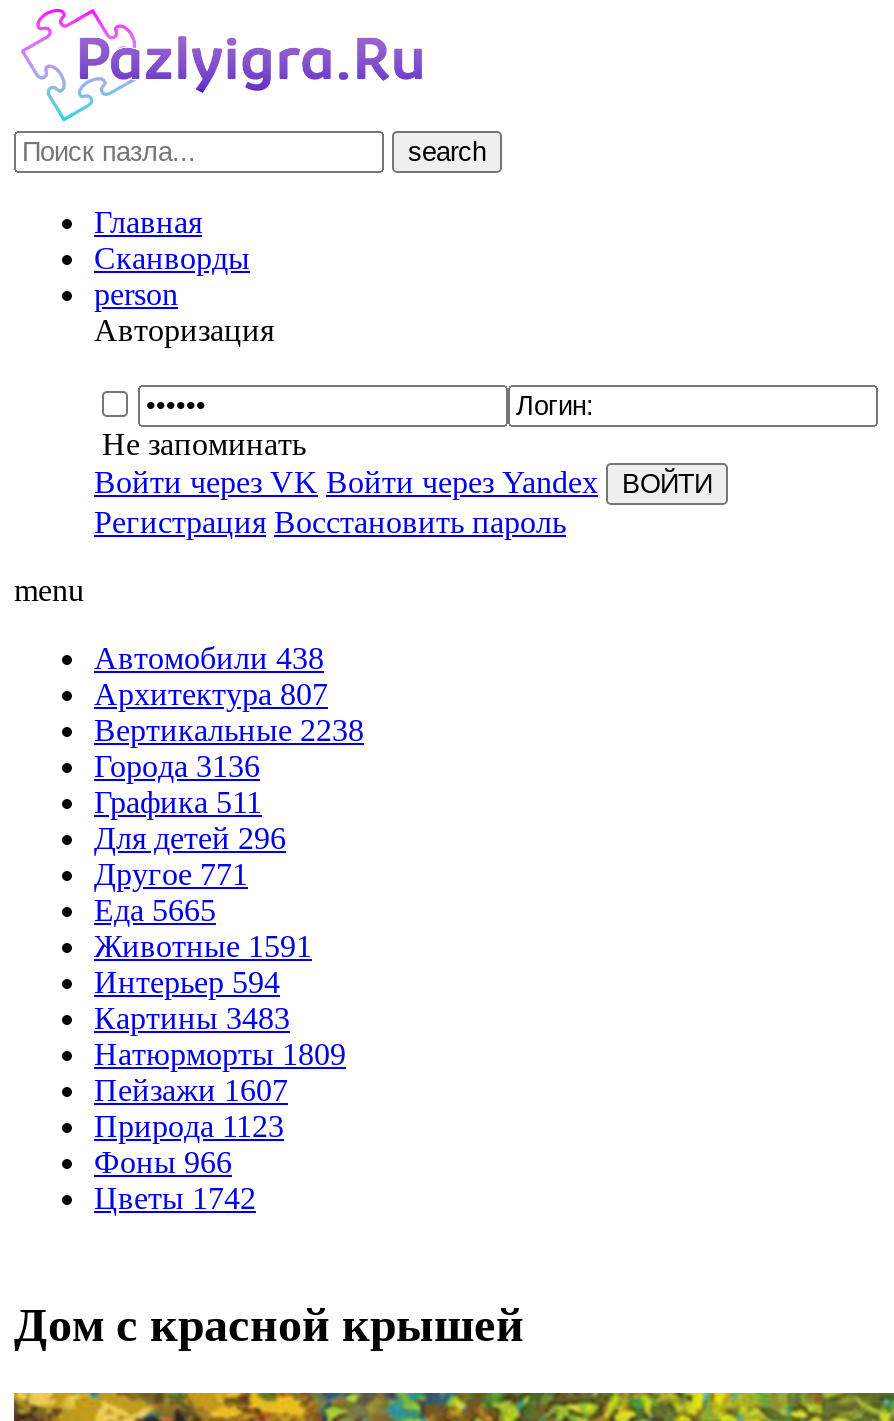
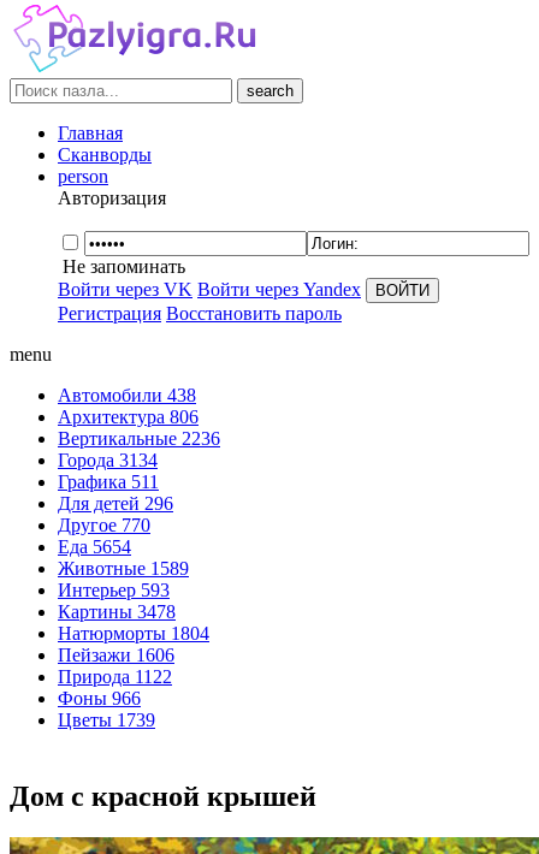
- Архитектура 807
+ Архитектура 806

- Вертикальные 2238
+ Вертикальные 2236

- Города 3136
+ Города 3134

- Другое 771
+ Другое 770

- Еда 5665
+ Еда 5654

- Животные 1591
+ Животные 1589

- Интерьер 594
+ Интерьер 593

- Картины 3483
+ Картины 3478

- Натюрморты 1809
+ Натюрморты 1804

- Пейзажи 1607
+ Пейзажи 1606

- Природа 1123
+ Природа 1122

- Цветы 1742
+ Цветы 1739
